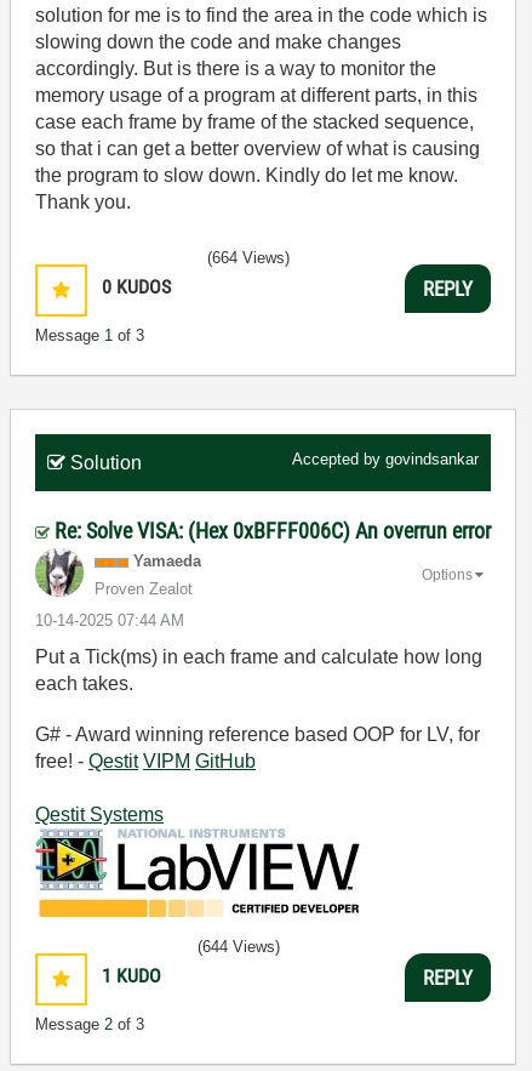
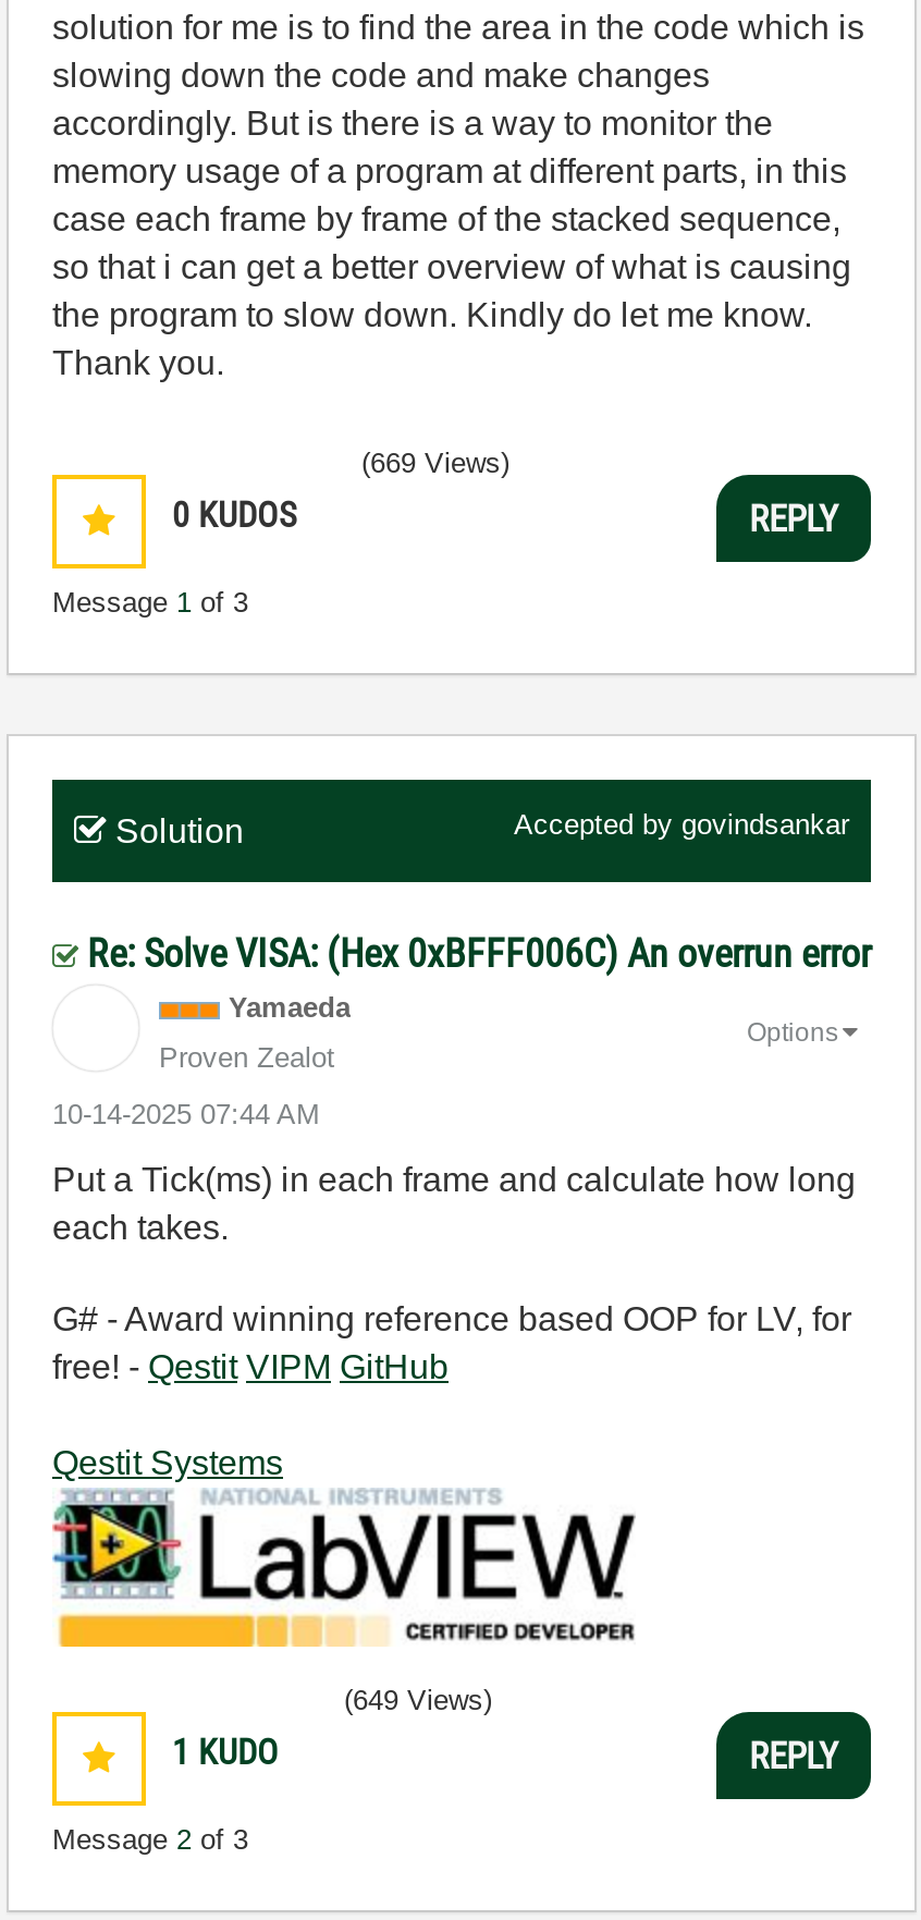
- (664 Views)
+ (669 Views)

- [image]

- (644 Views)
+ (649 Views)
